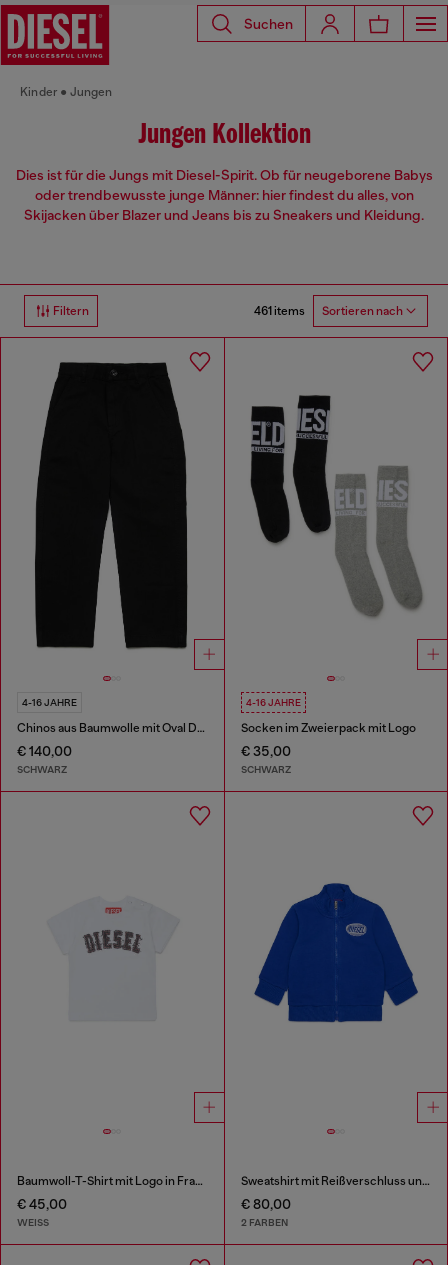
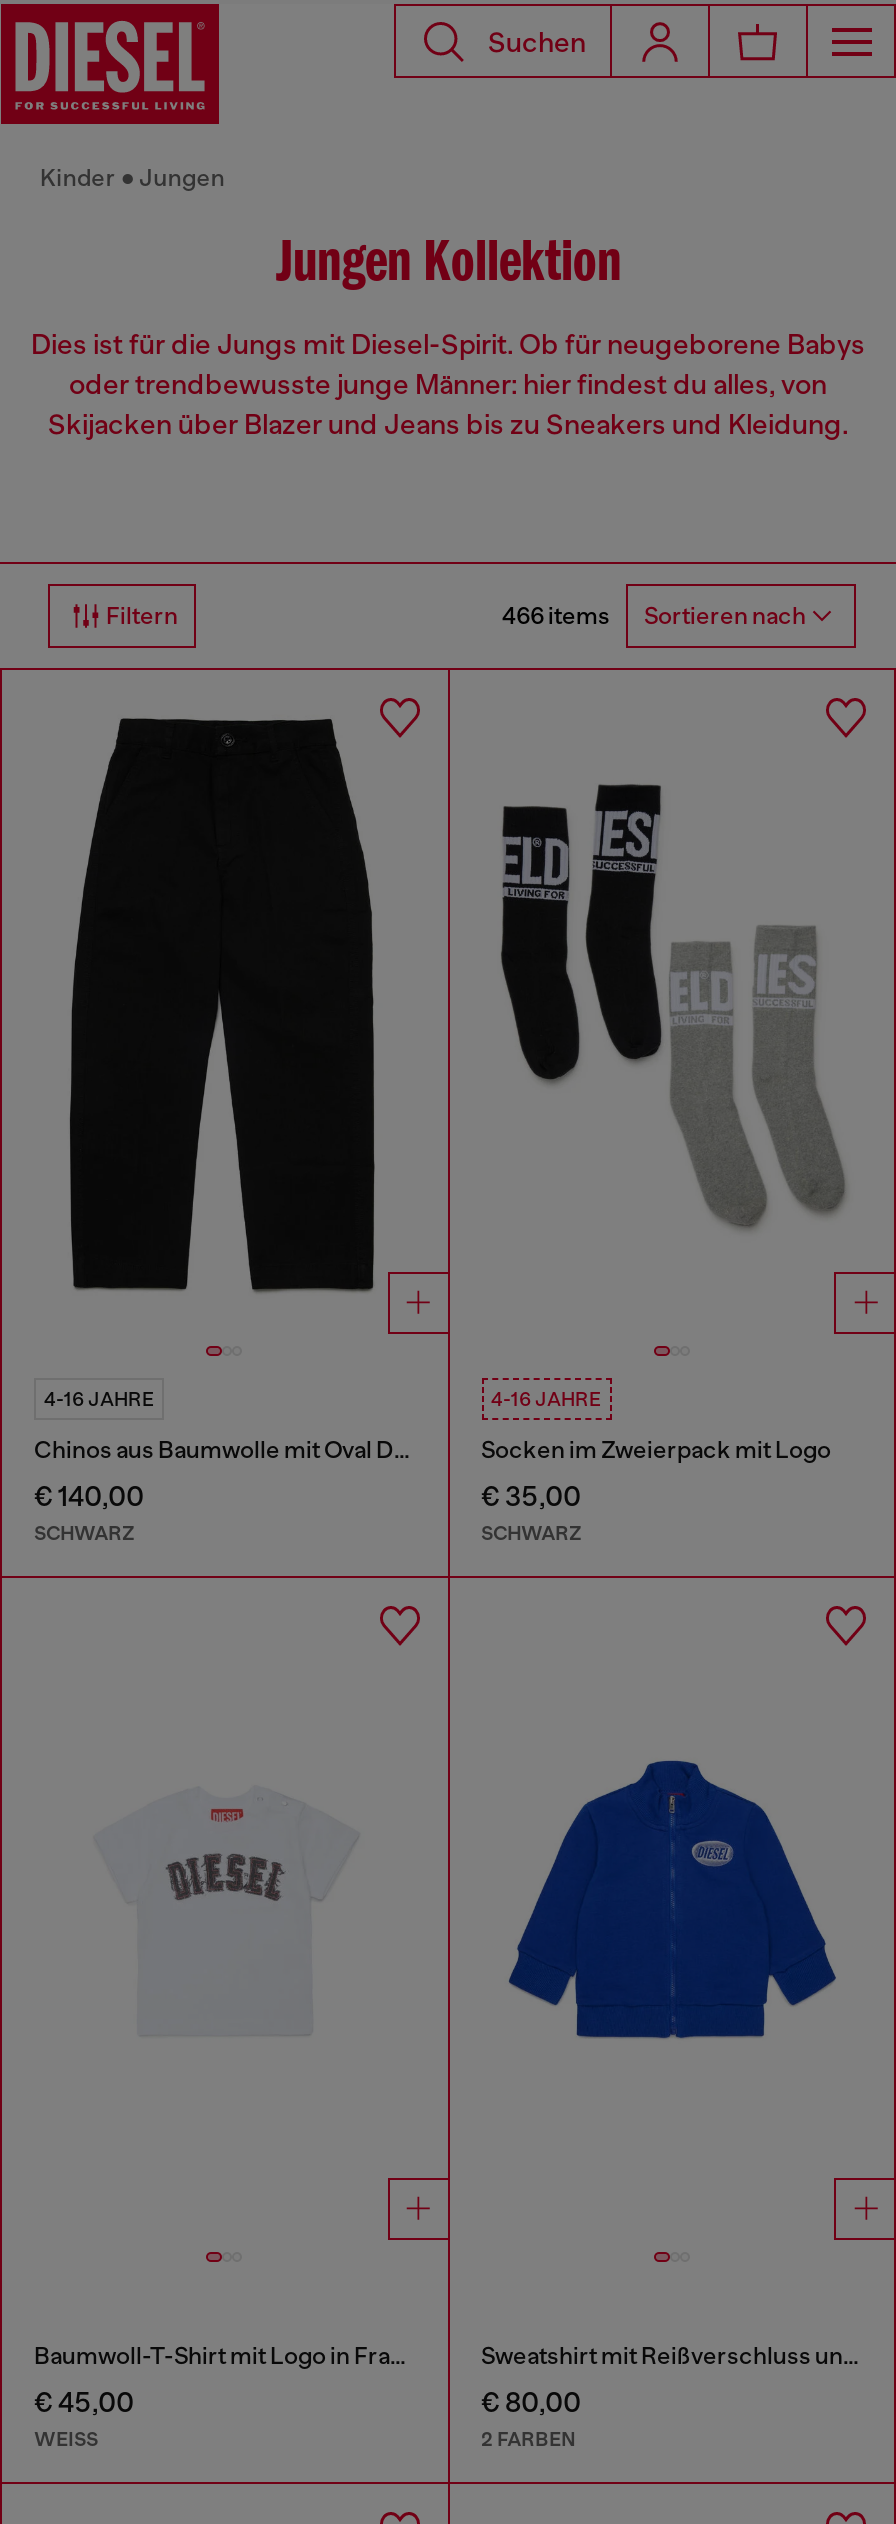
- 461 items Sortieren nach
+ 466 items Sortieren nach
